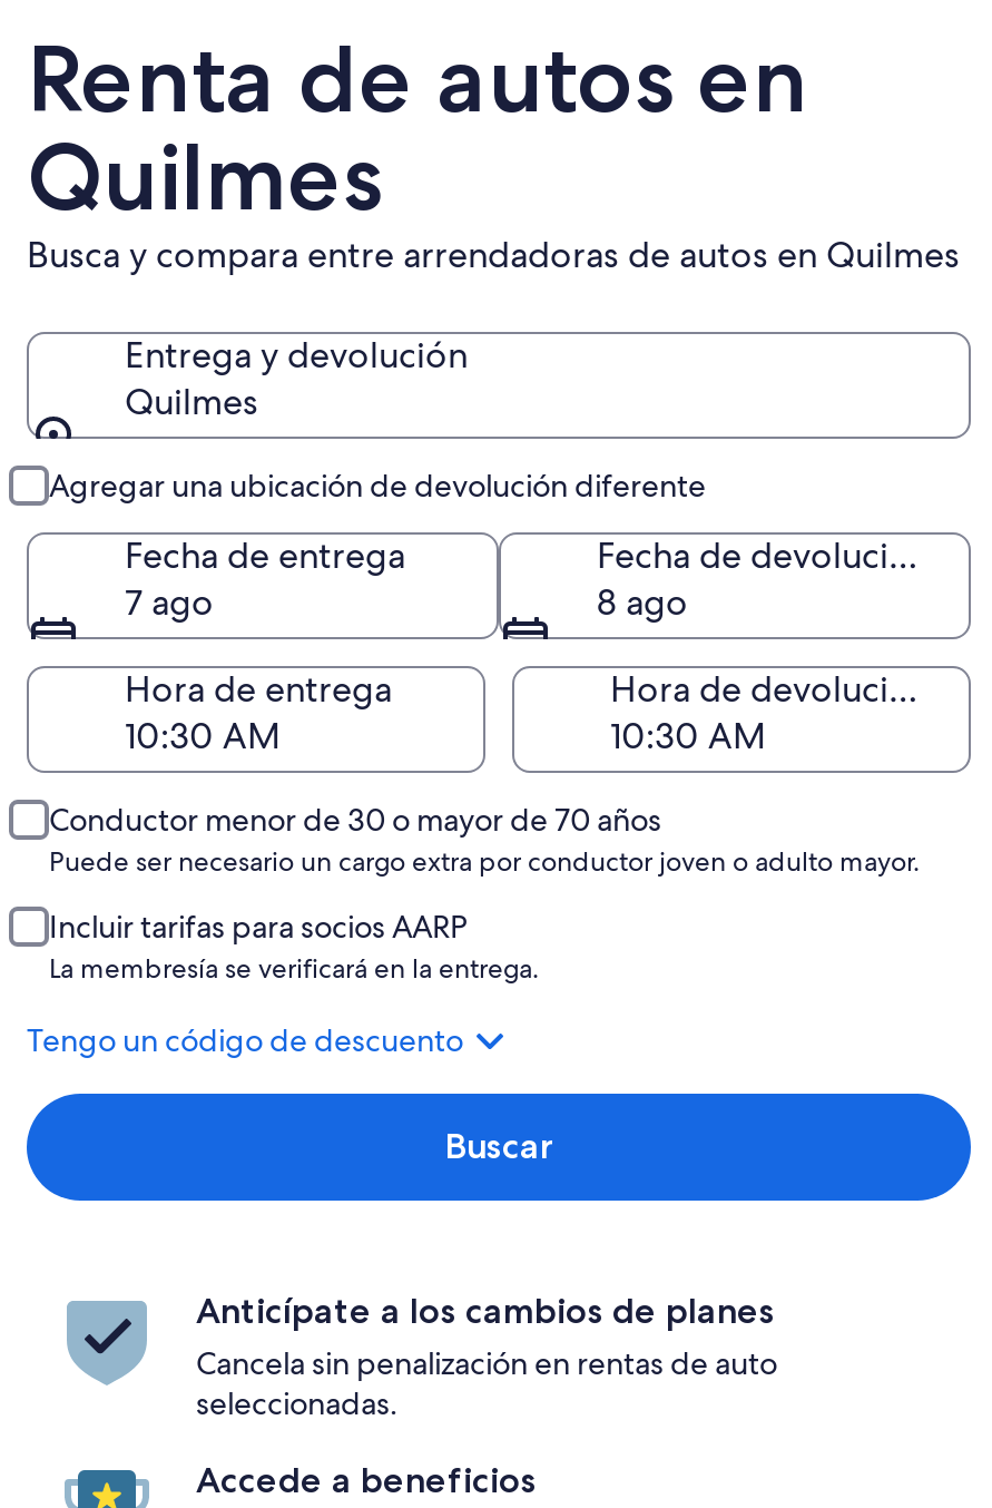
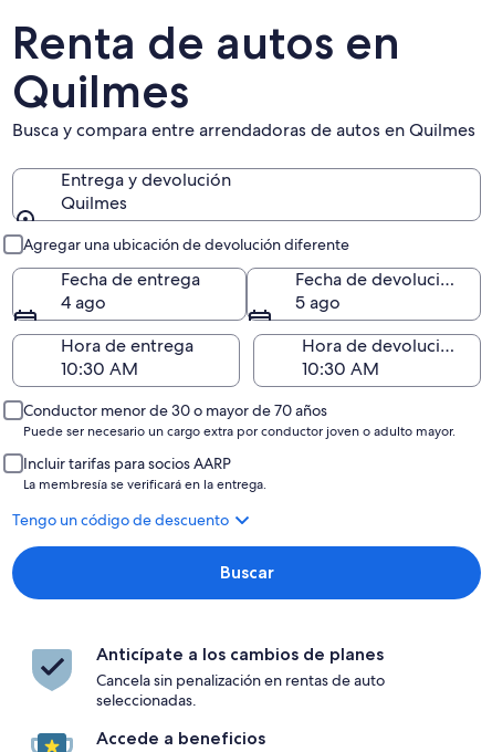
- 7 ago
+ 4 ago

- 8 ago
+ 5 ago
